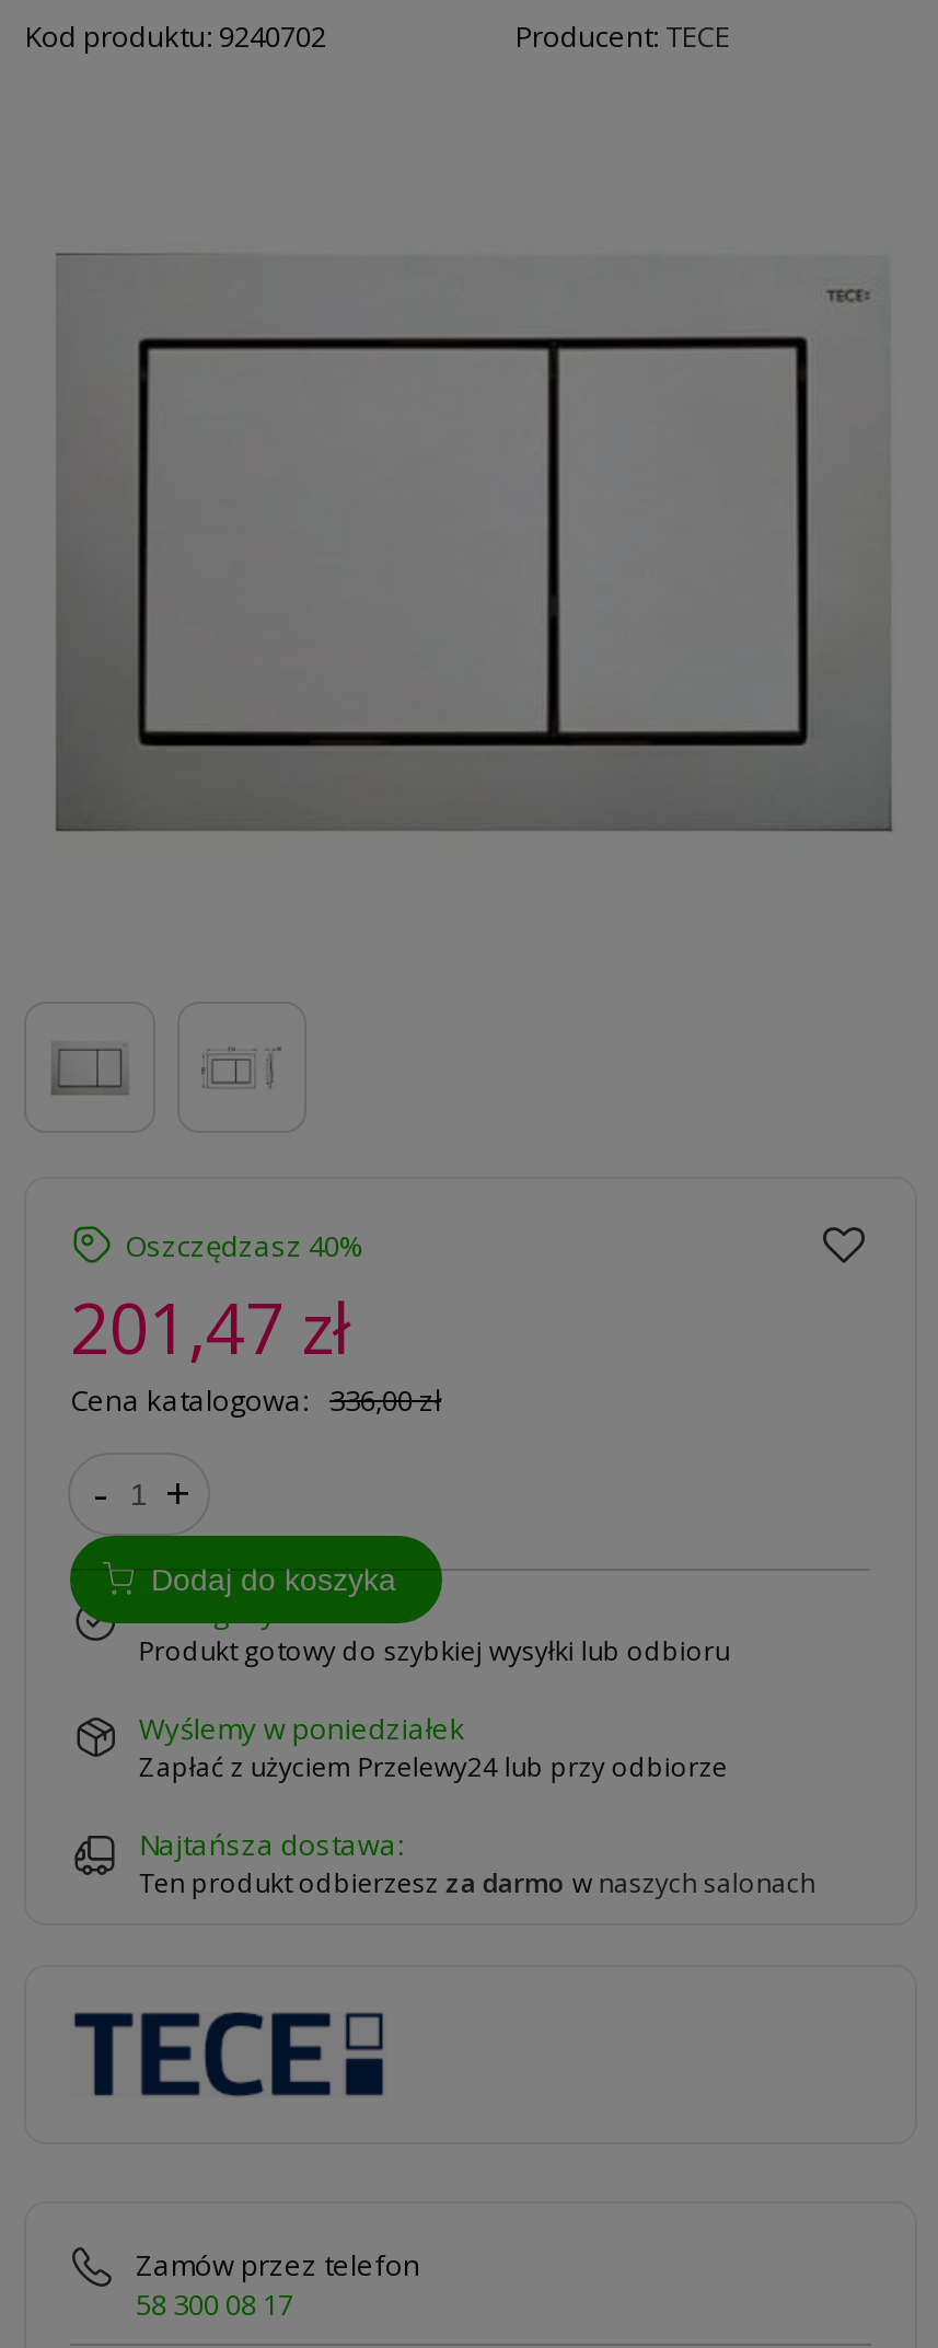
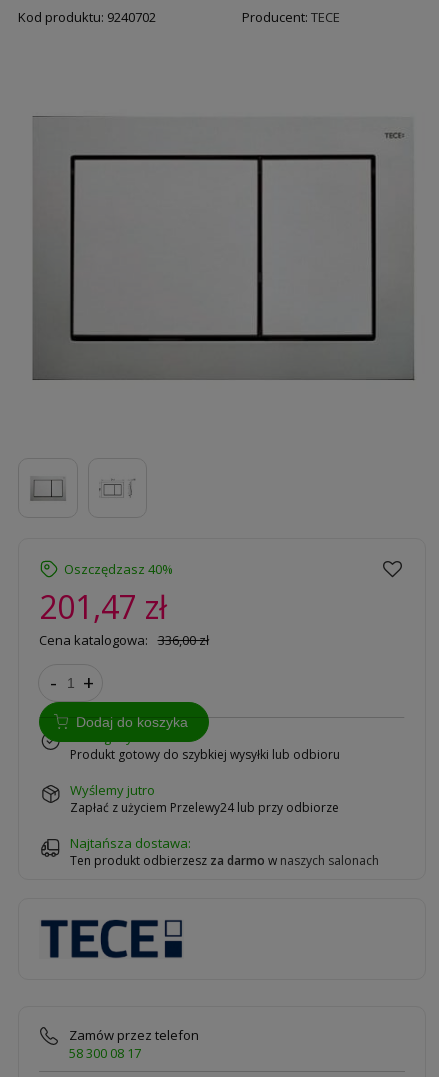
- wyślemy w poniedziałek
+ wyślemy jutro
